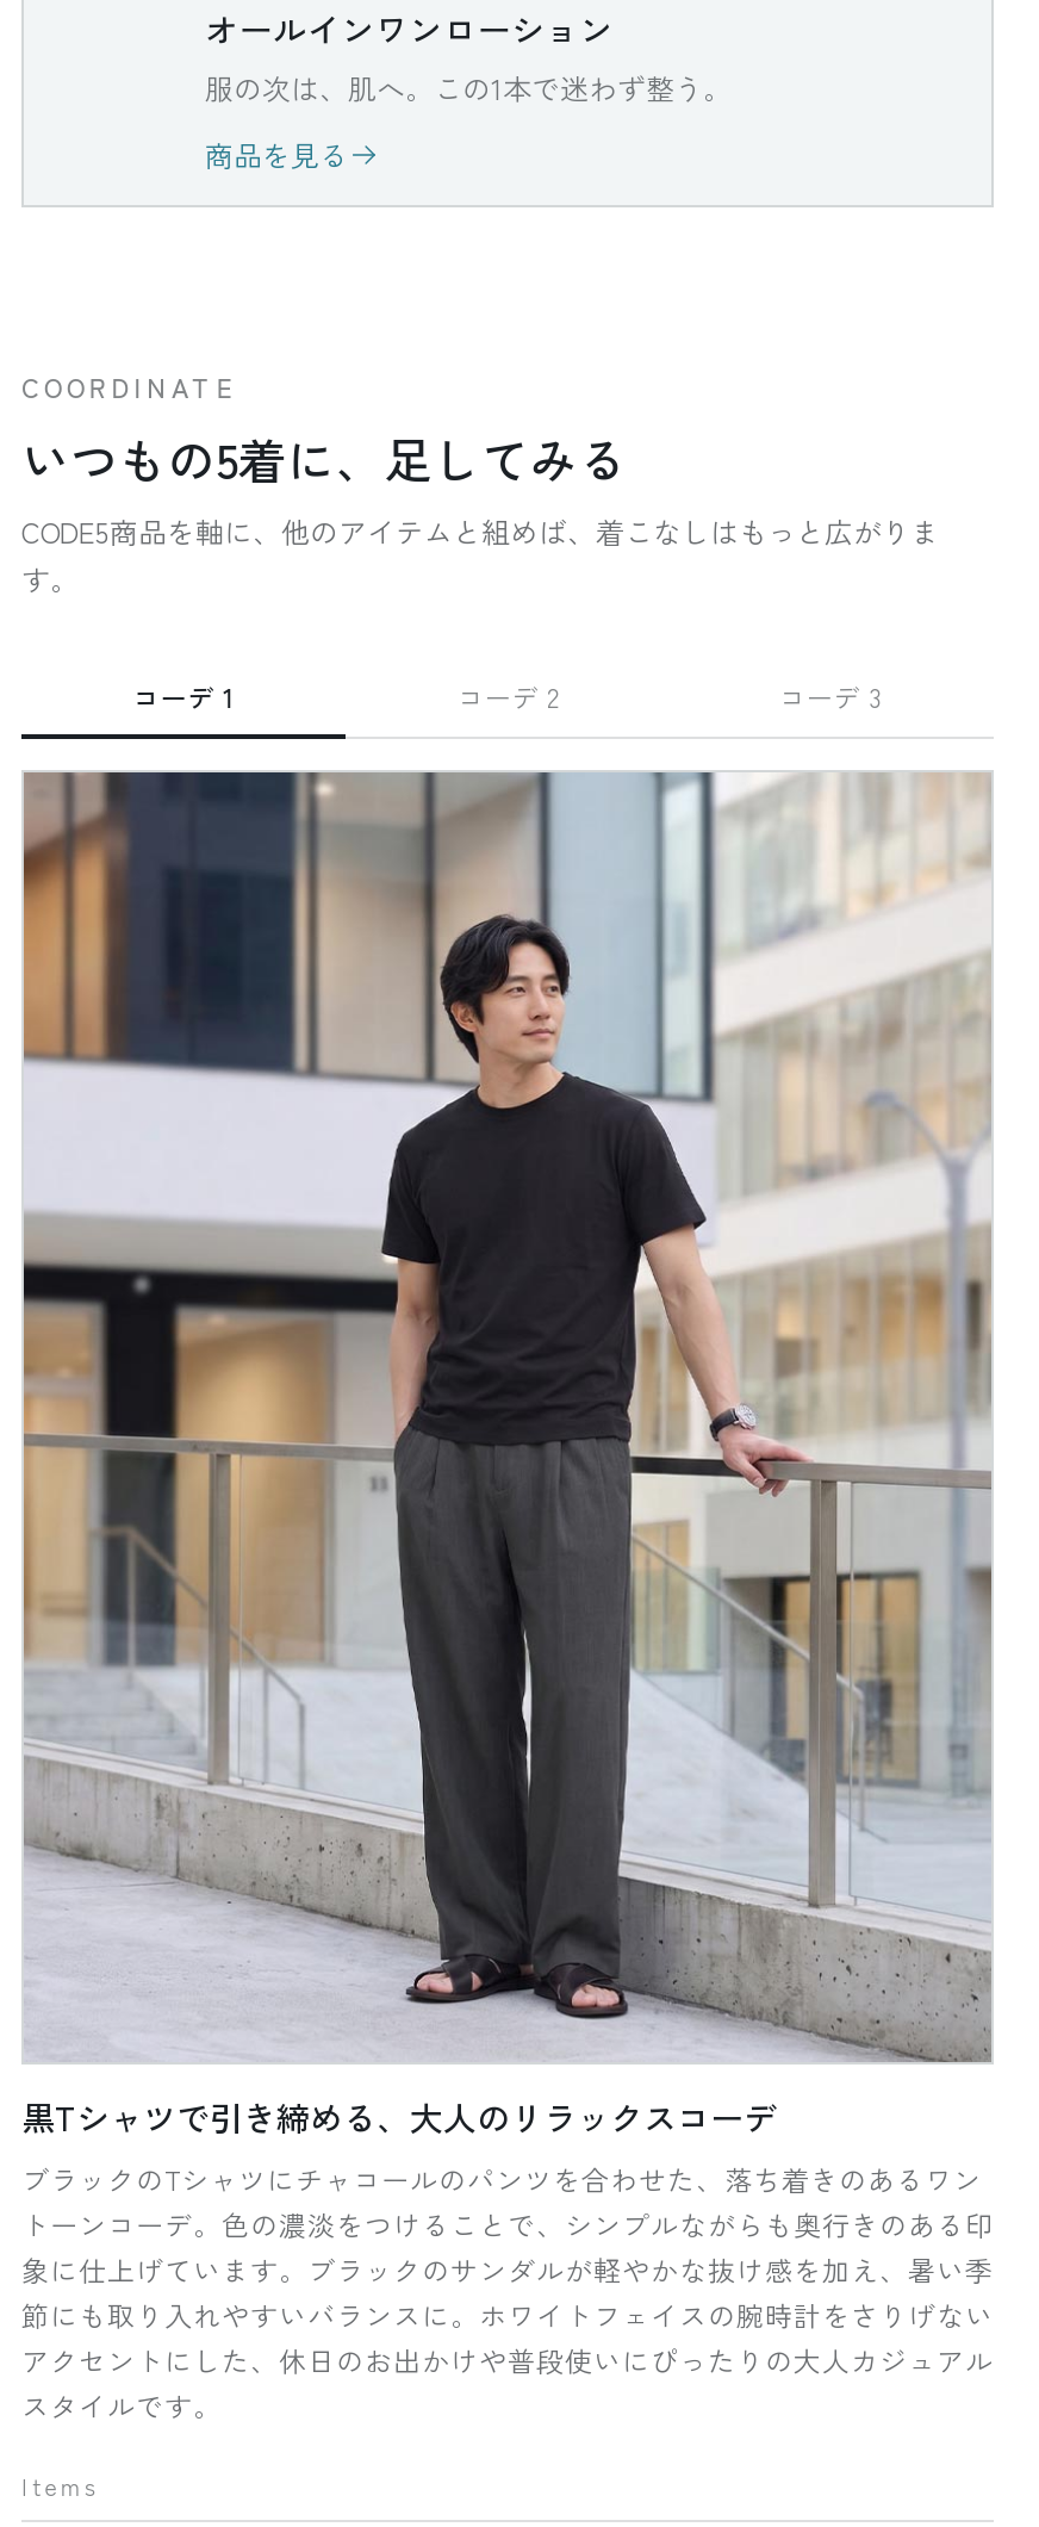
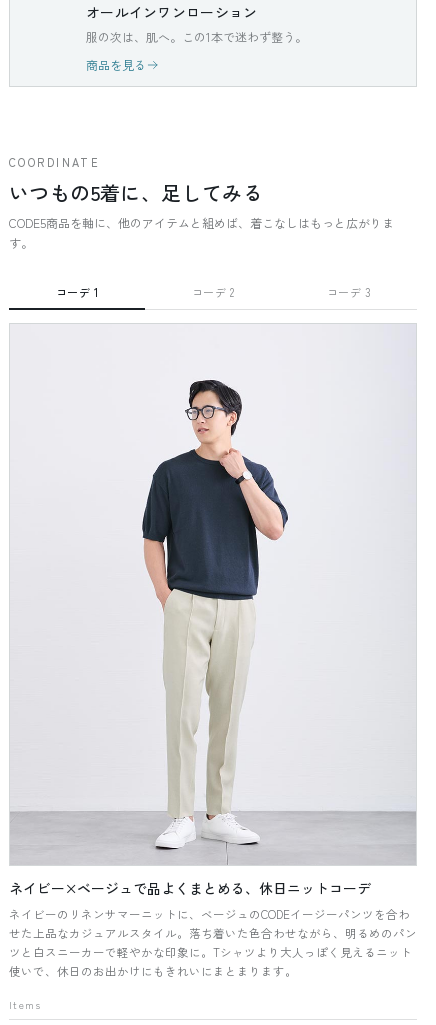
- [image]
- 黒Tシャツで引き締める、大人のリラックスコーデ
- ブラックのTシャツにチャコールのパンツを合わせた、落ち着きのあるワン
- トーンコーデ。色の濃淡をつけることで、シンプルながらも奥行きのある印
- 象に仕上げています。ブラックのサンダルが軽やかな抜け感を加え、暑い季
- 節にも取り入れやすいバランスに。ホワイトフェイスの腕時計をさりげない
- アクセントにした、休日のお出かけや普段使いにぴったりの大人カジュアル
- スタイルです。
+ [image]
+ ネイビー×ベージュで品よくまとめる、休日ニットコーデ
+ ネイビーのリネンサマーニットに、ベージュのCODEイージーパンツを合わ
+ せた上品なカジュアルスタイル。落ち着いた色合わせながら、明るめのパン
+ ツと白スニーカーで軽やかな印象に。Tシャツより大人っぽく見えるニット
+ 使いで、休日のお出かけにもきれいにまとまります。
